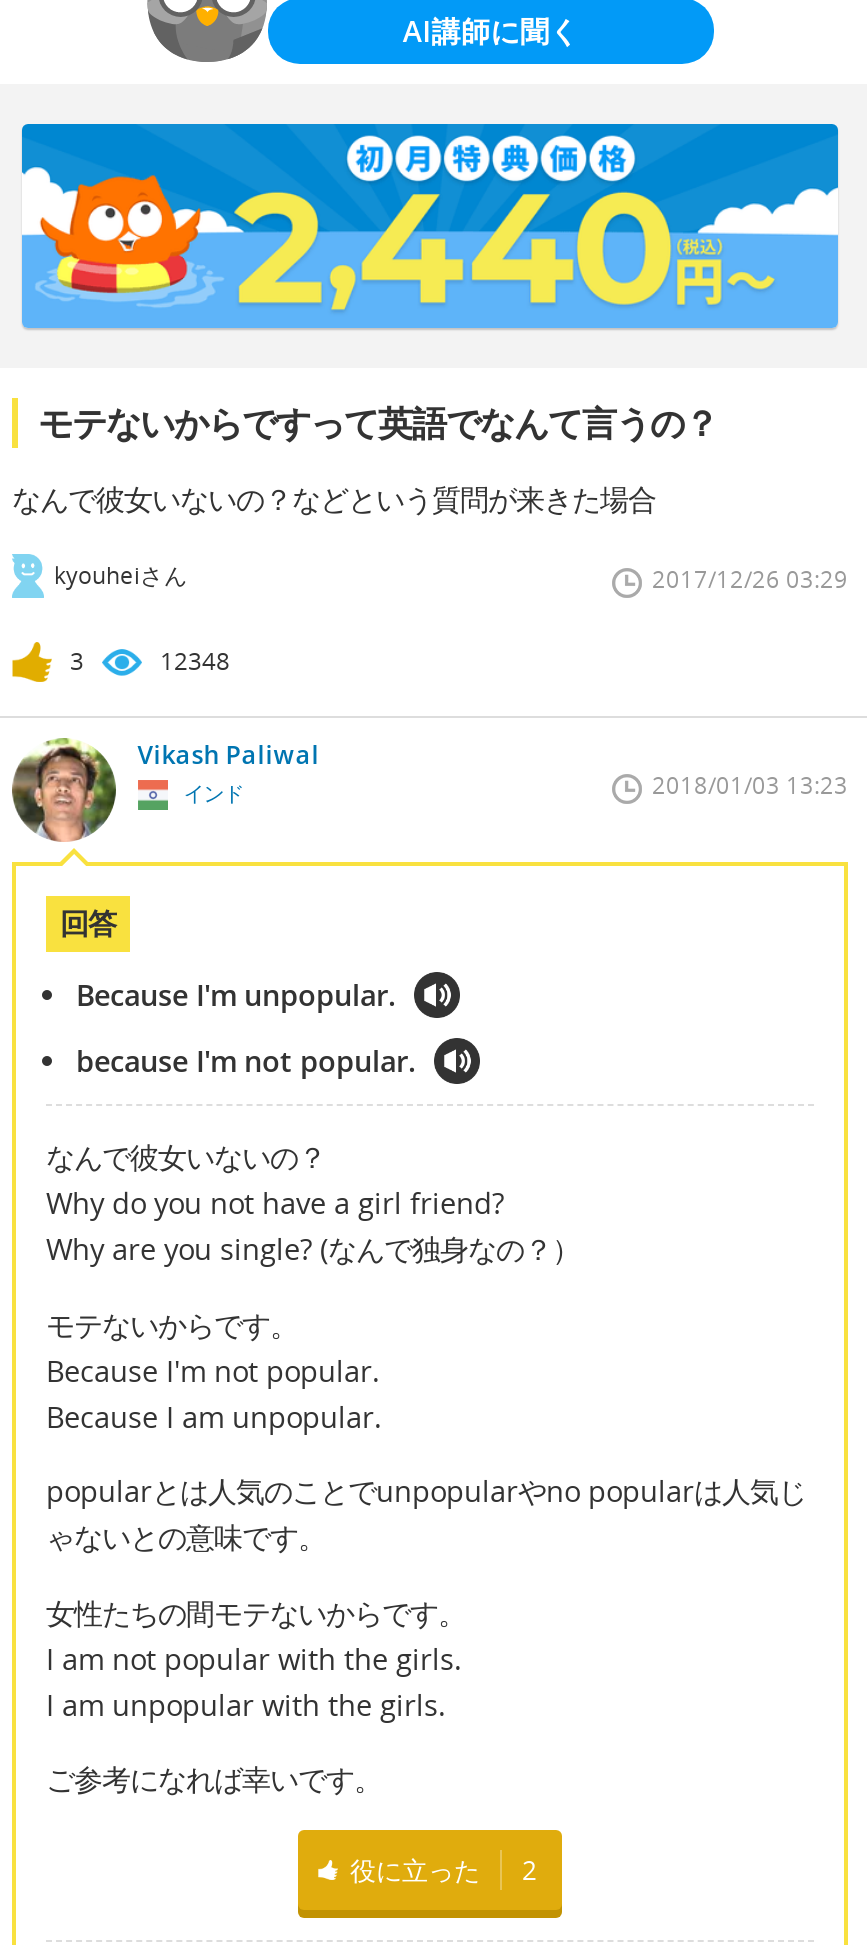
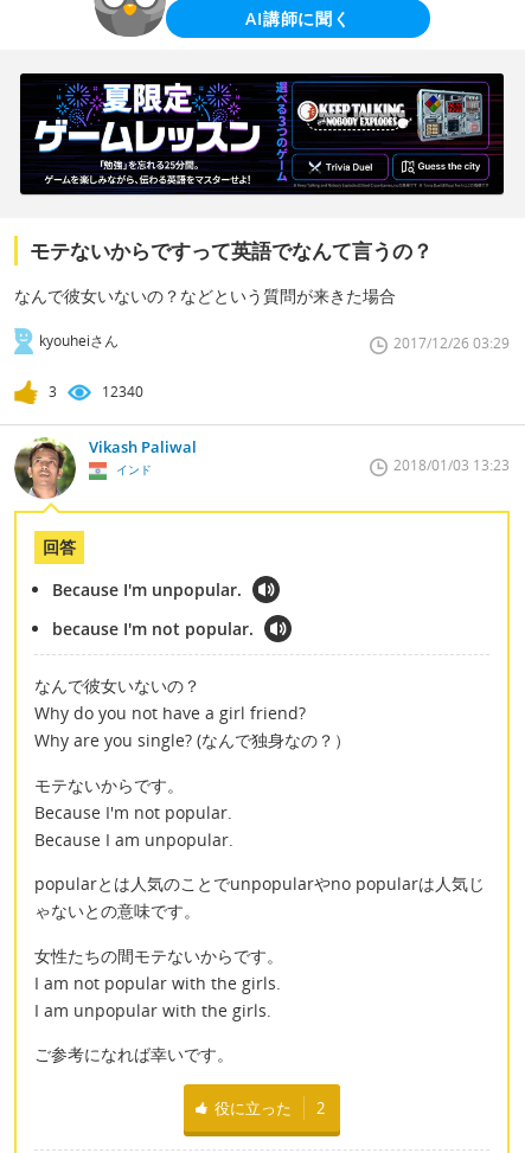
- [image]
+ [image]

- 12348
+ 12340
